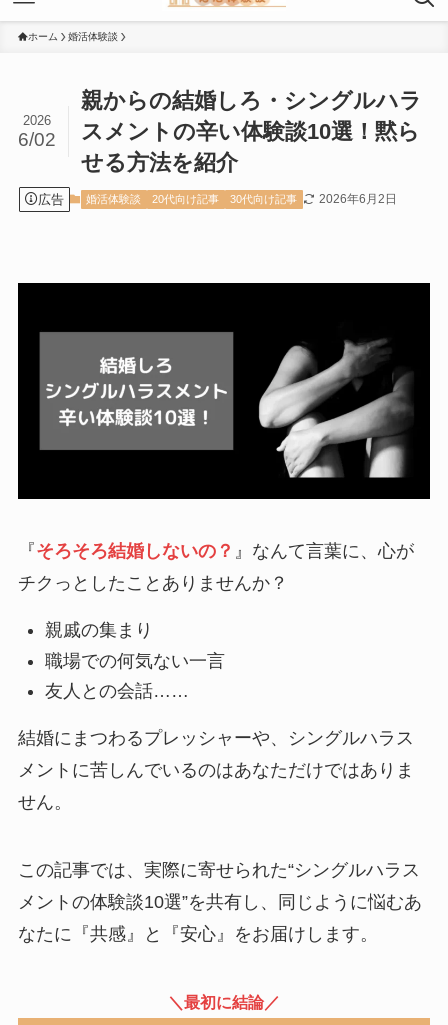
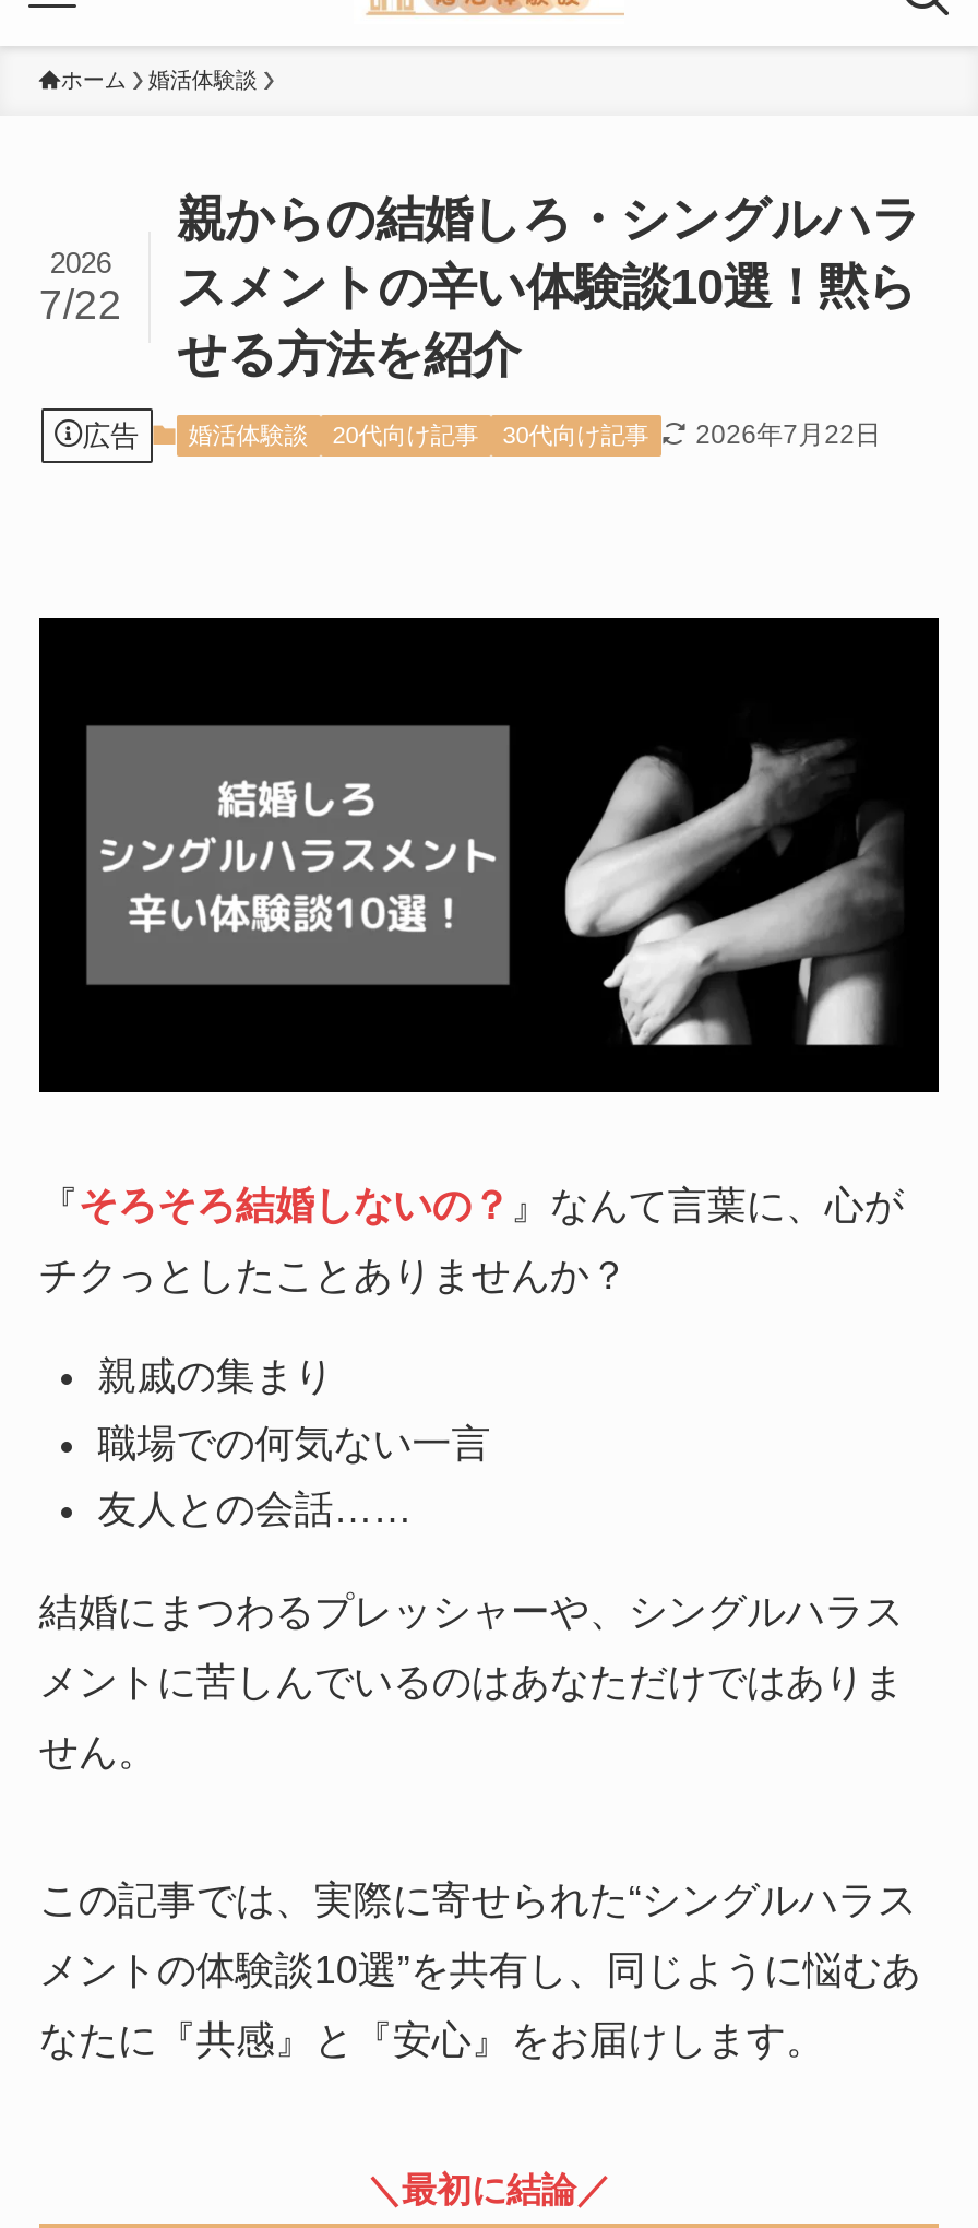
- 6/02 スメントの辛い体験談10選！黙ら
+ 7/22 スメントの辛い体験談10選！黙ら

- 広告 婚活体験談 20代向け記事 30代向け記事 2026年6月2日
+ 広告 婚活体験談 20代向け記事 30代向け記事 2026年7月22日
